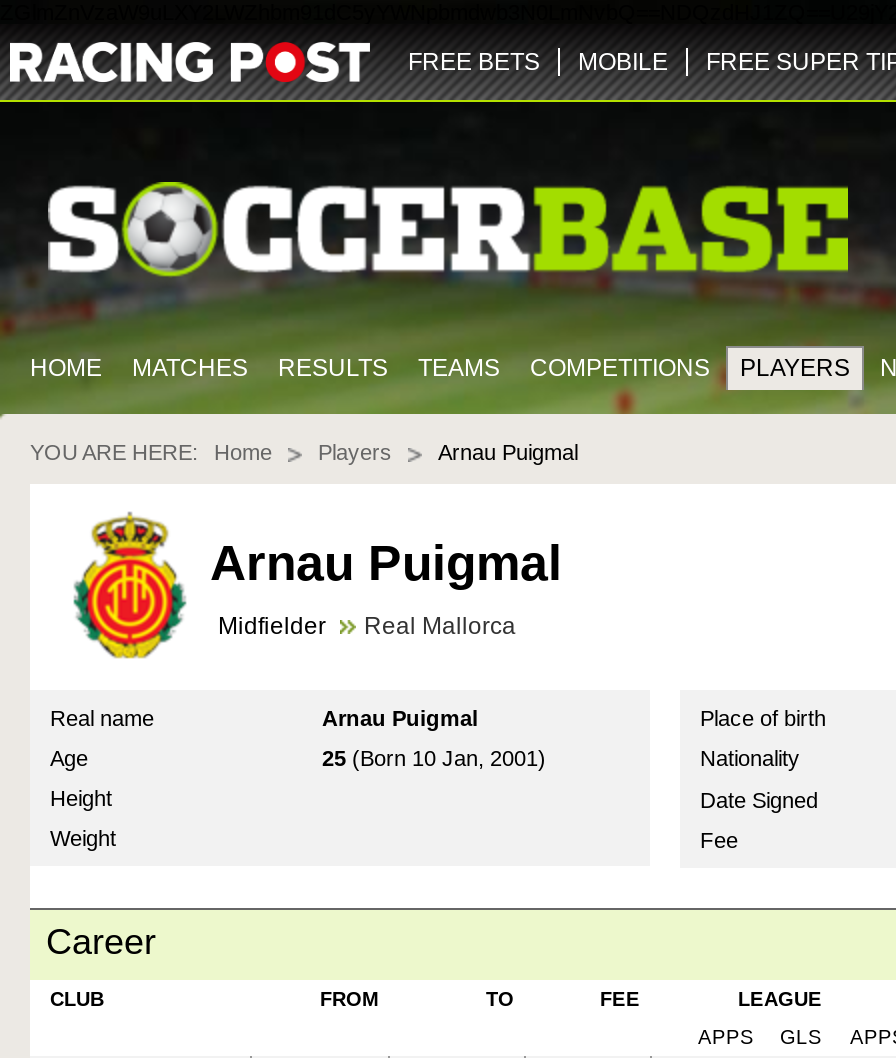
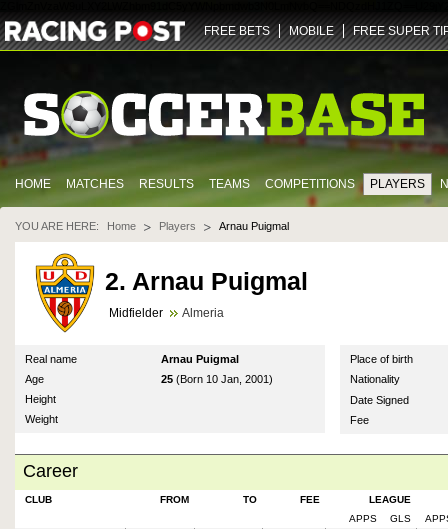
- [image]
- Arnau Puigmal
+ [image]
+ 2. Arnau Puigmal

- Real Mallorca
+ Almeria
